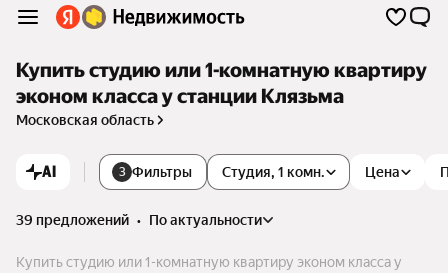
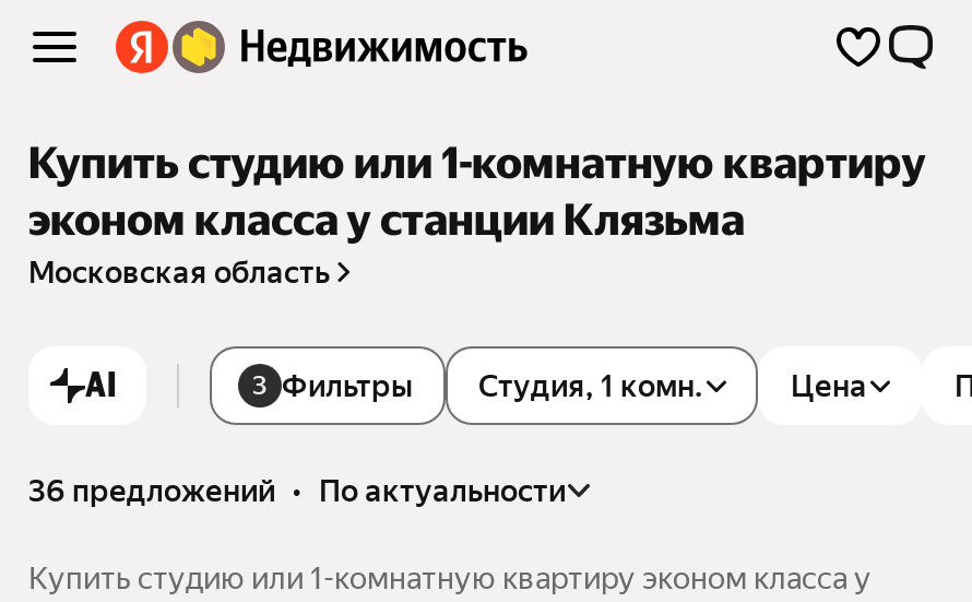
- 39 предложений • по актуальности
+ 36 предложений • по актуальности
